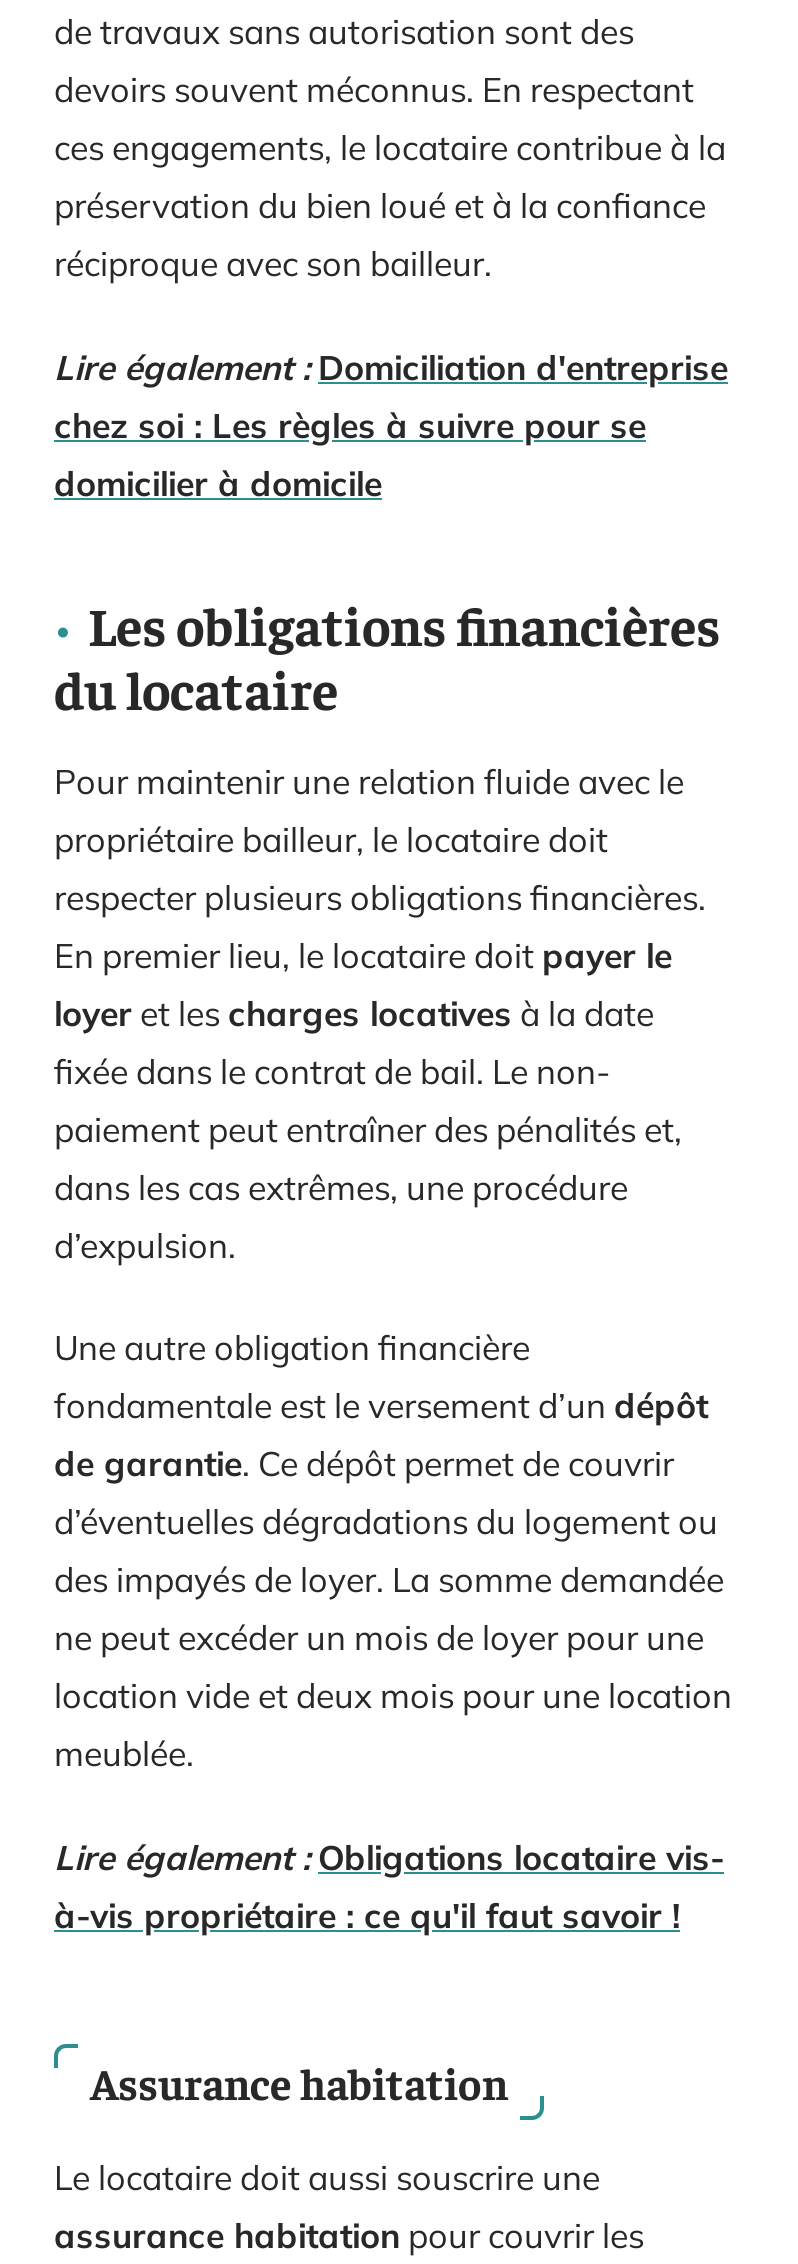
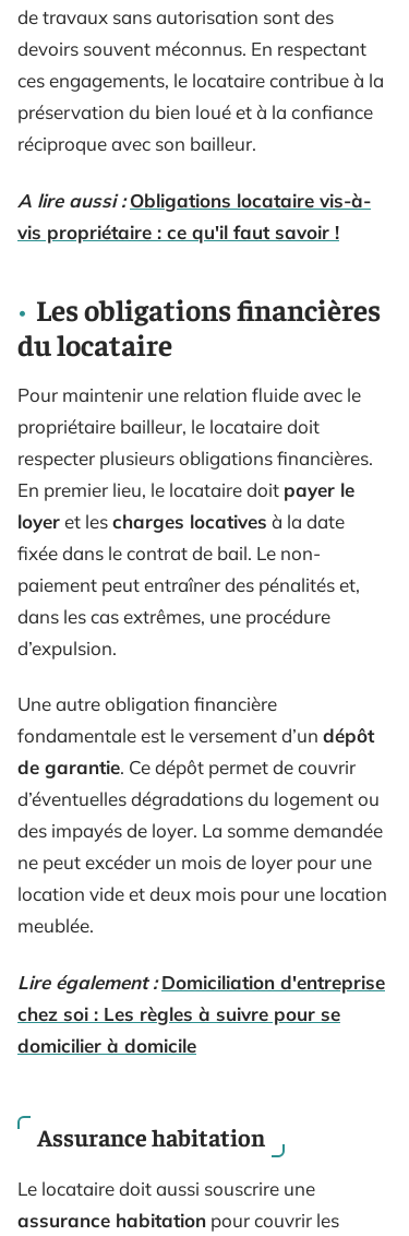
+ A lire aussi : Obligations locataire vis-à-
+ vis propriétaire : ce qu'il faut savoir !

moved down: Lire également : Domiciliation d'entreprise | chez soi : Les règles à suivre pour se | domicilier à domicile

moved up: Les obligations financières | du locataire | Pour maintenir une relation fluide avec le | ... | location vide et deux mois pour une location | meublée.

- Lire également : Obligations locataire vis-
- à-vis propriétaire : ce qu'il faut savoir !
